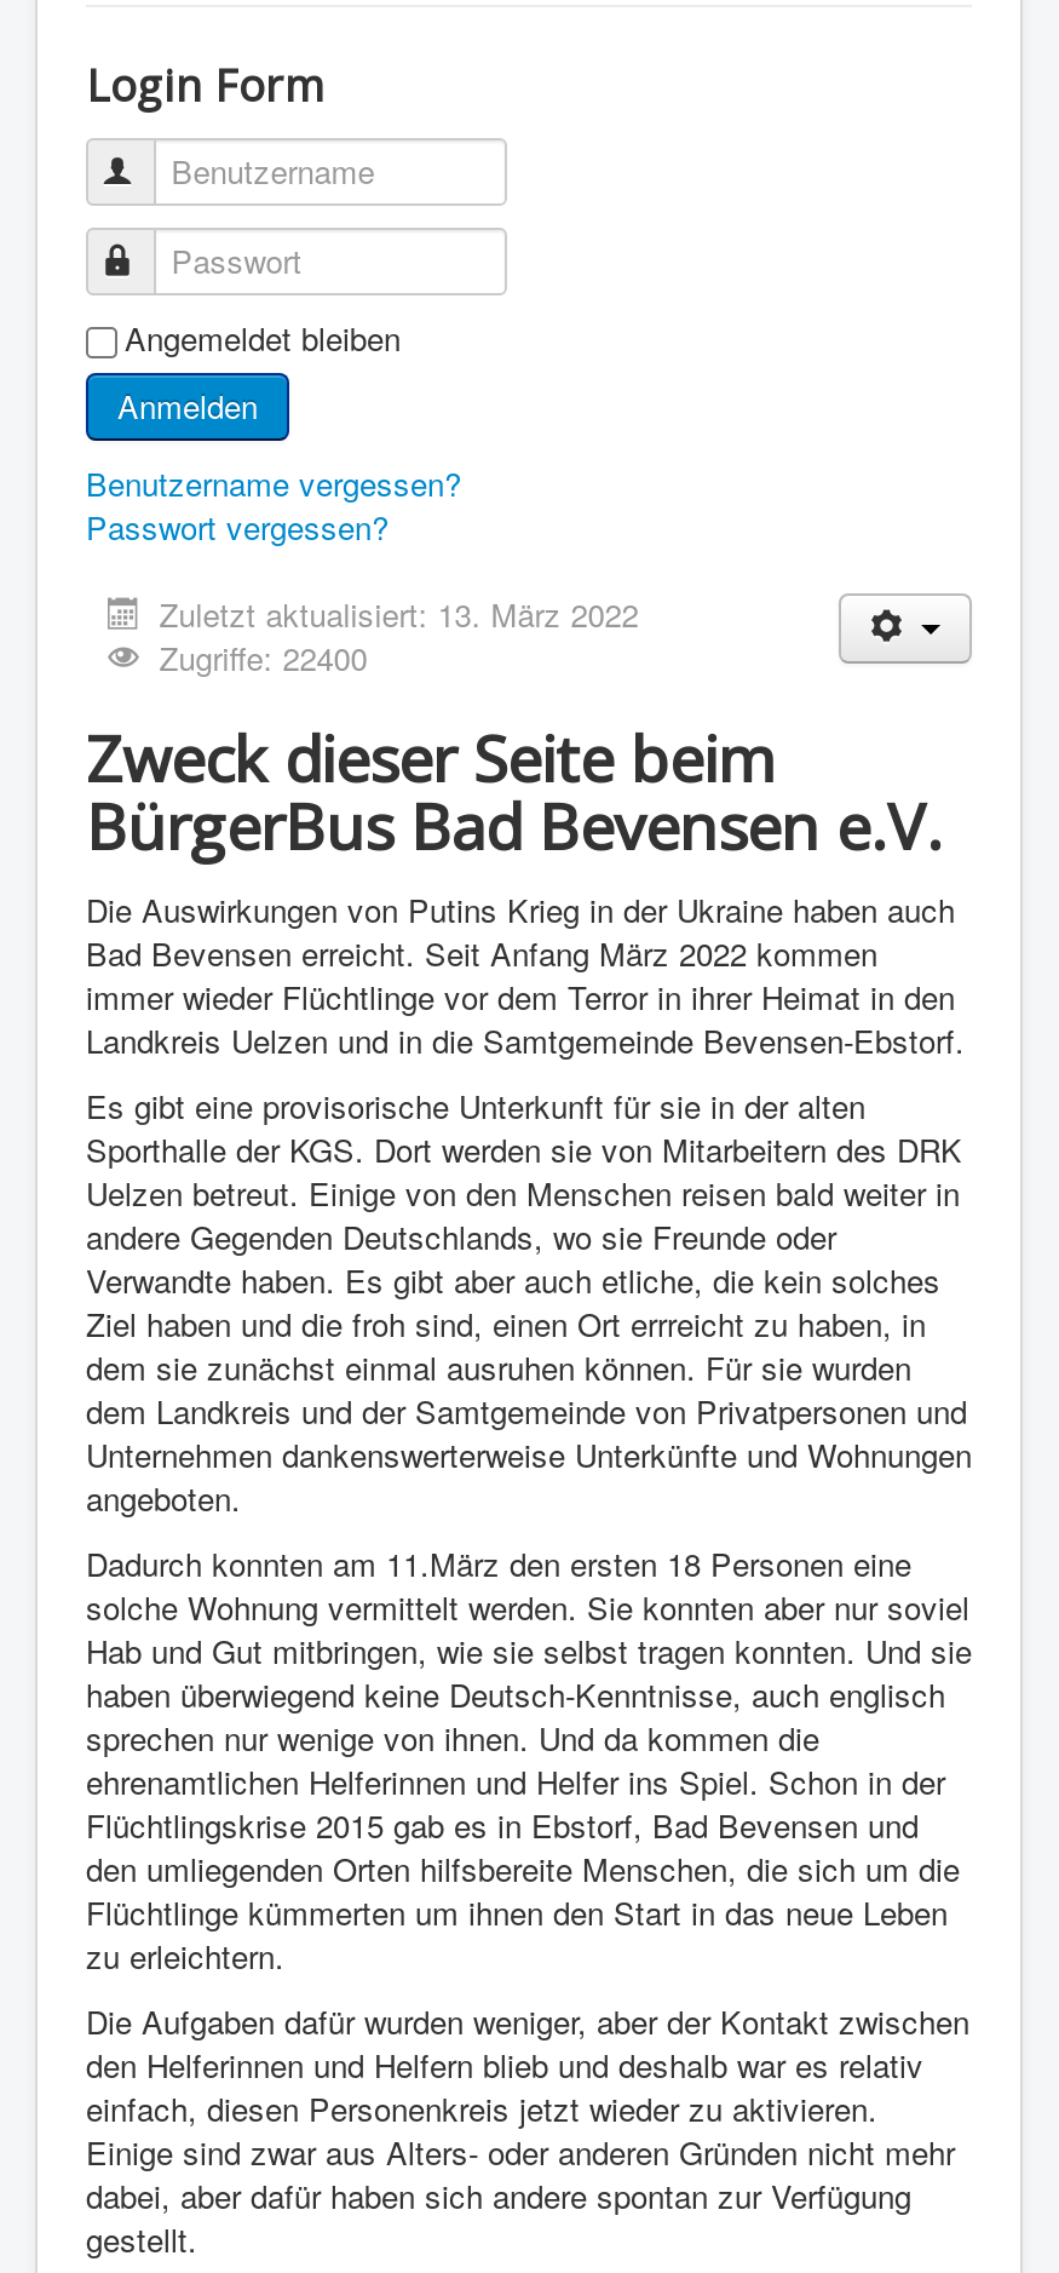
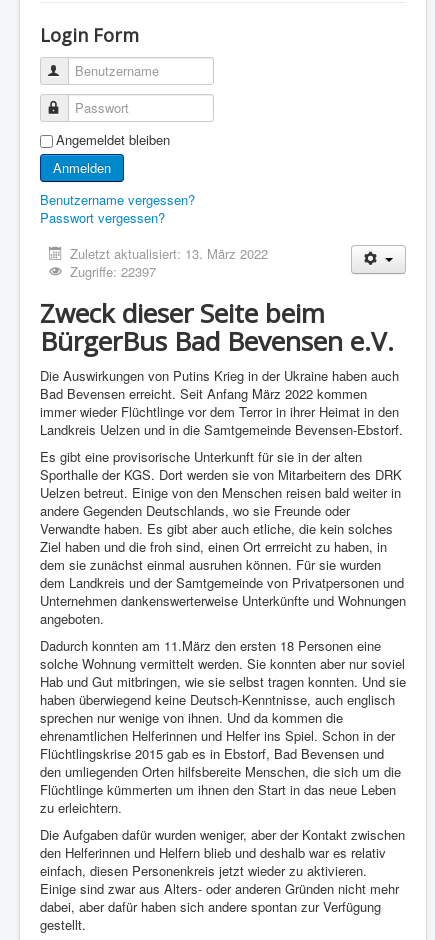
- Zugriffe: 22400
+ Zugriffe: 22397
